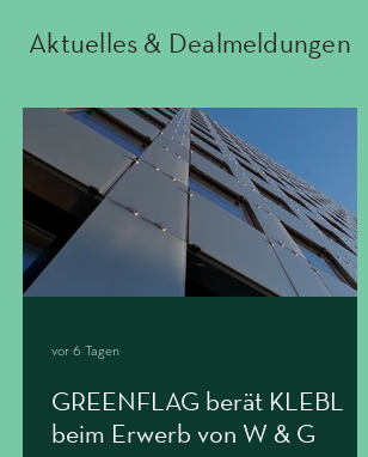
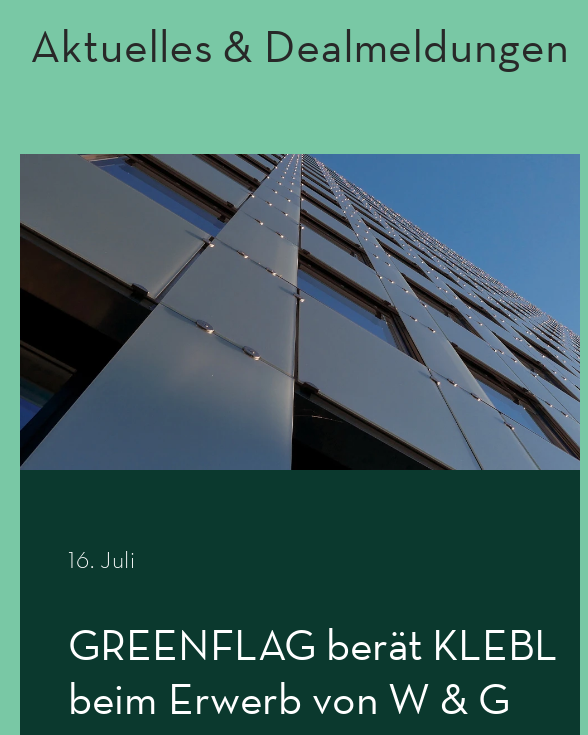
- vor 6 Tagen
+ 16. Juli
